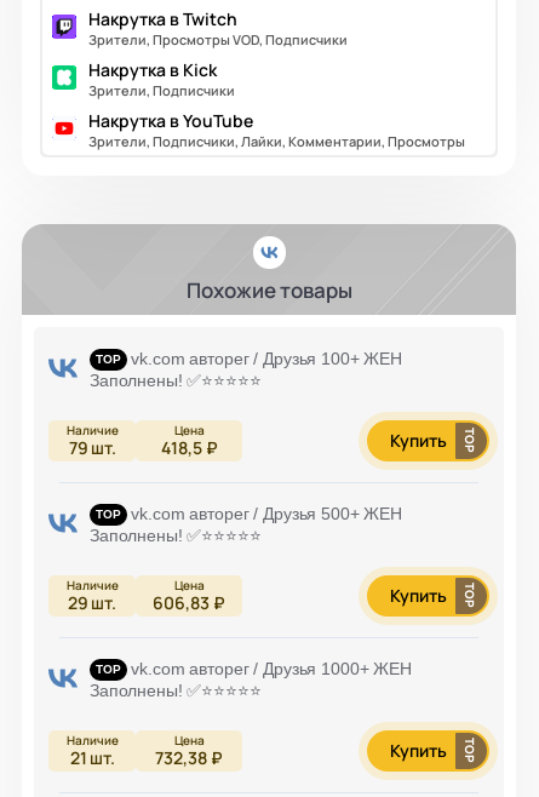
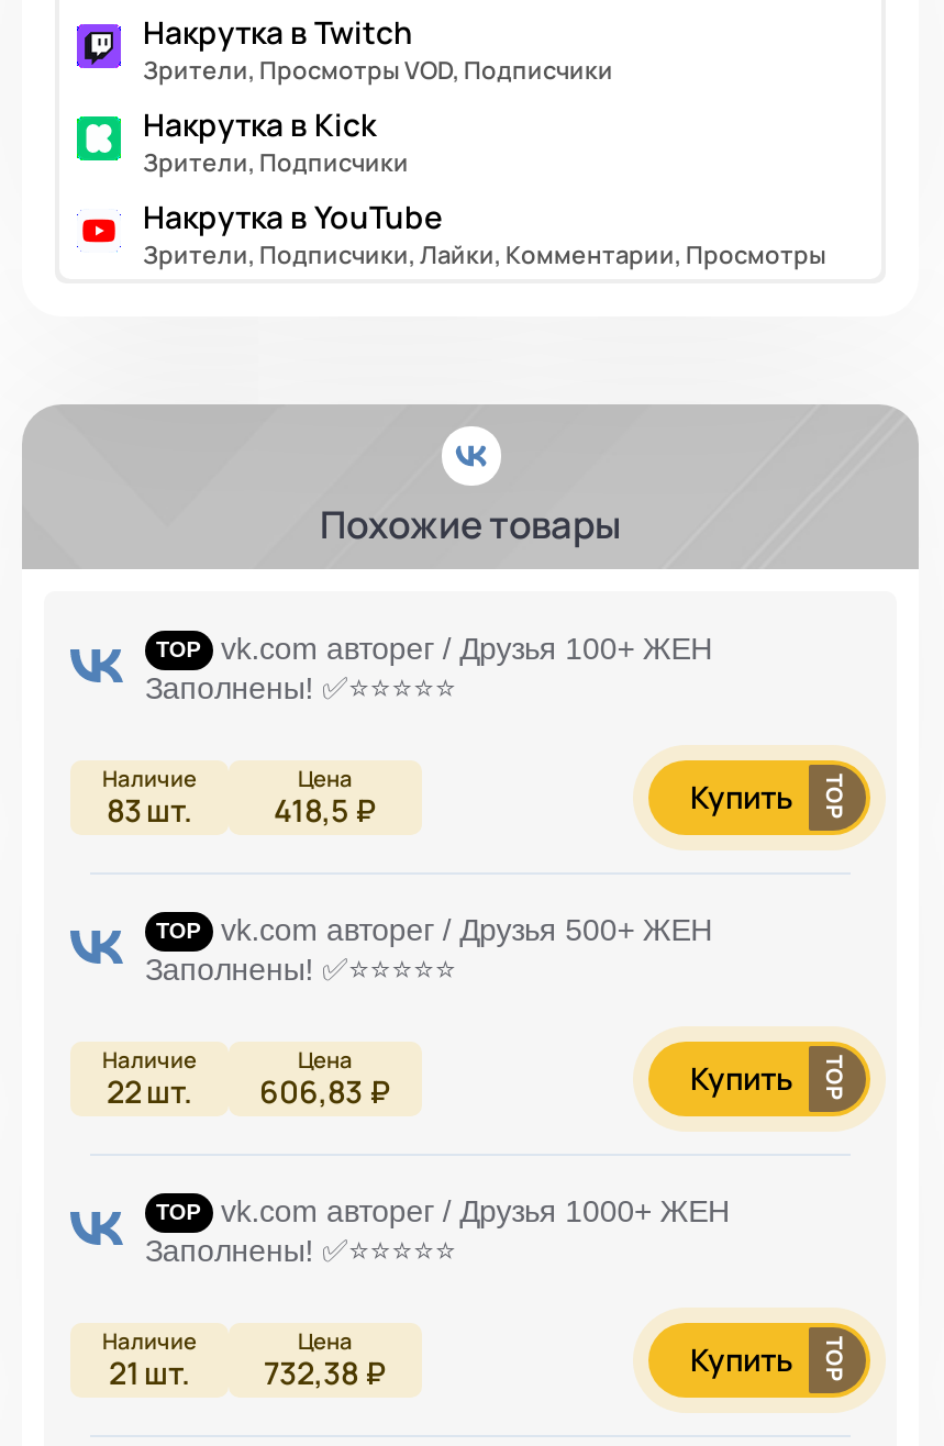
- 79 шт. 418,5 ₽
+ 83 шт. 418,5 ₽

- 29 шт. 606,83 ₽
+ 22 шт. 606,83 ₽
